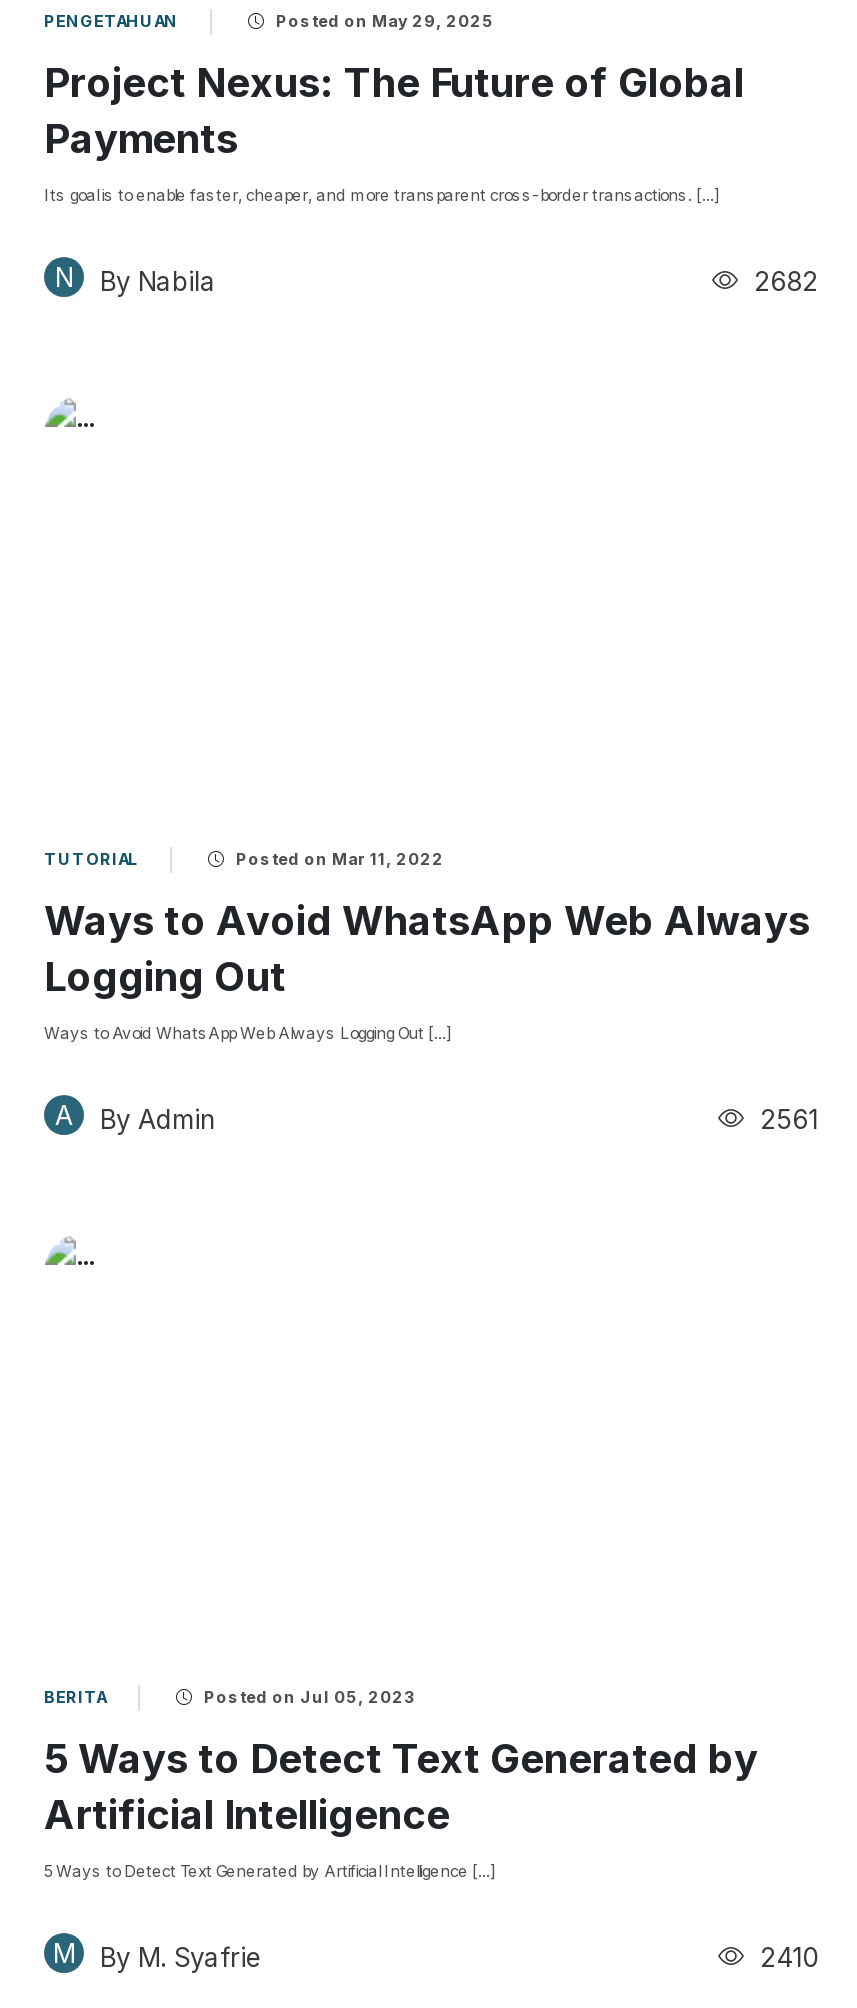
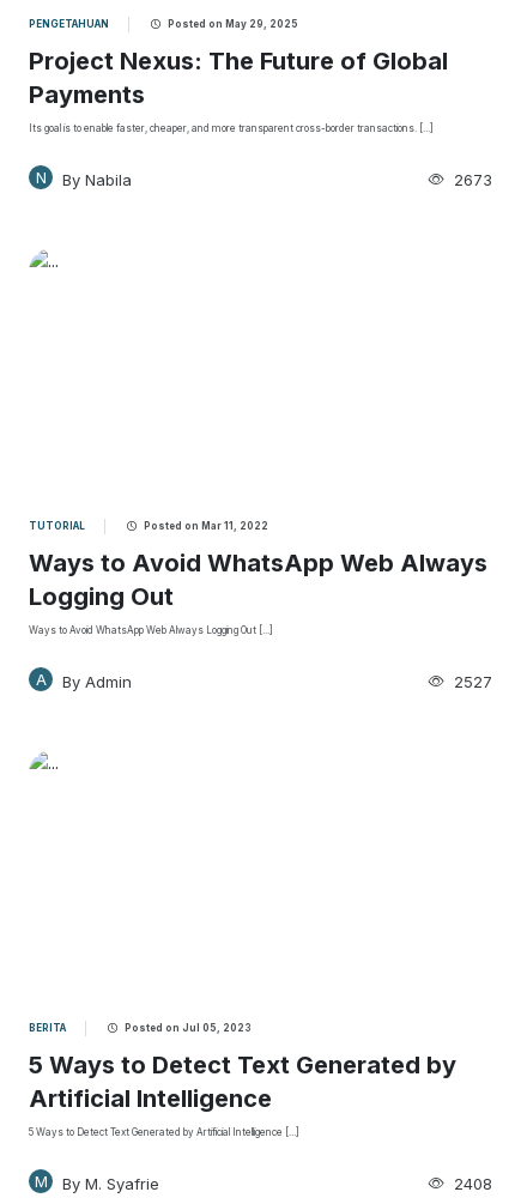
- 2682
+ 2673

- 2561
+ 2527

- 2410
+ 2408
